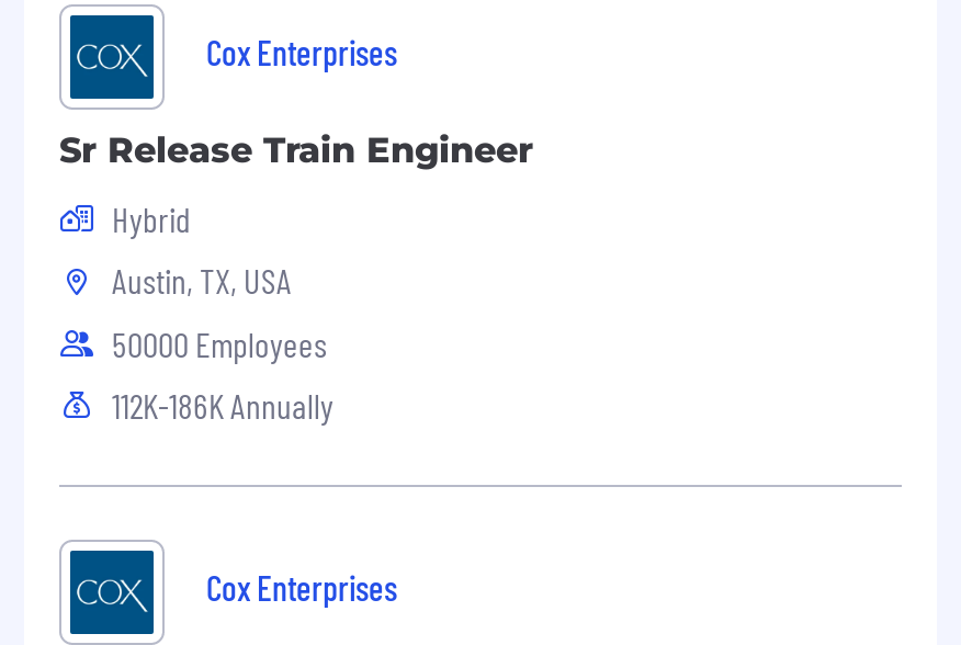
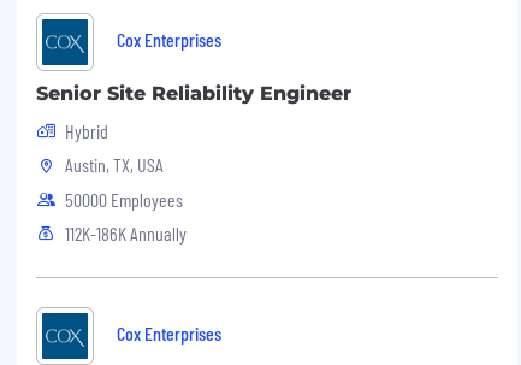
- Sr Release Train Engineer
+ Senior Site Reliability Engineer
